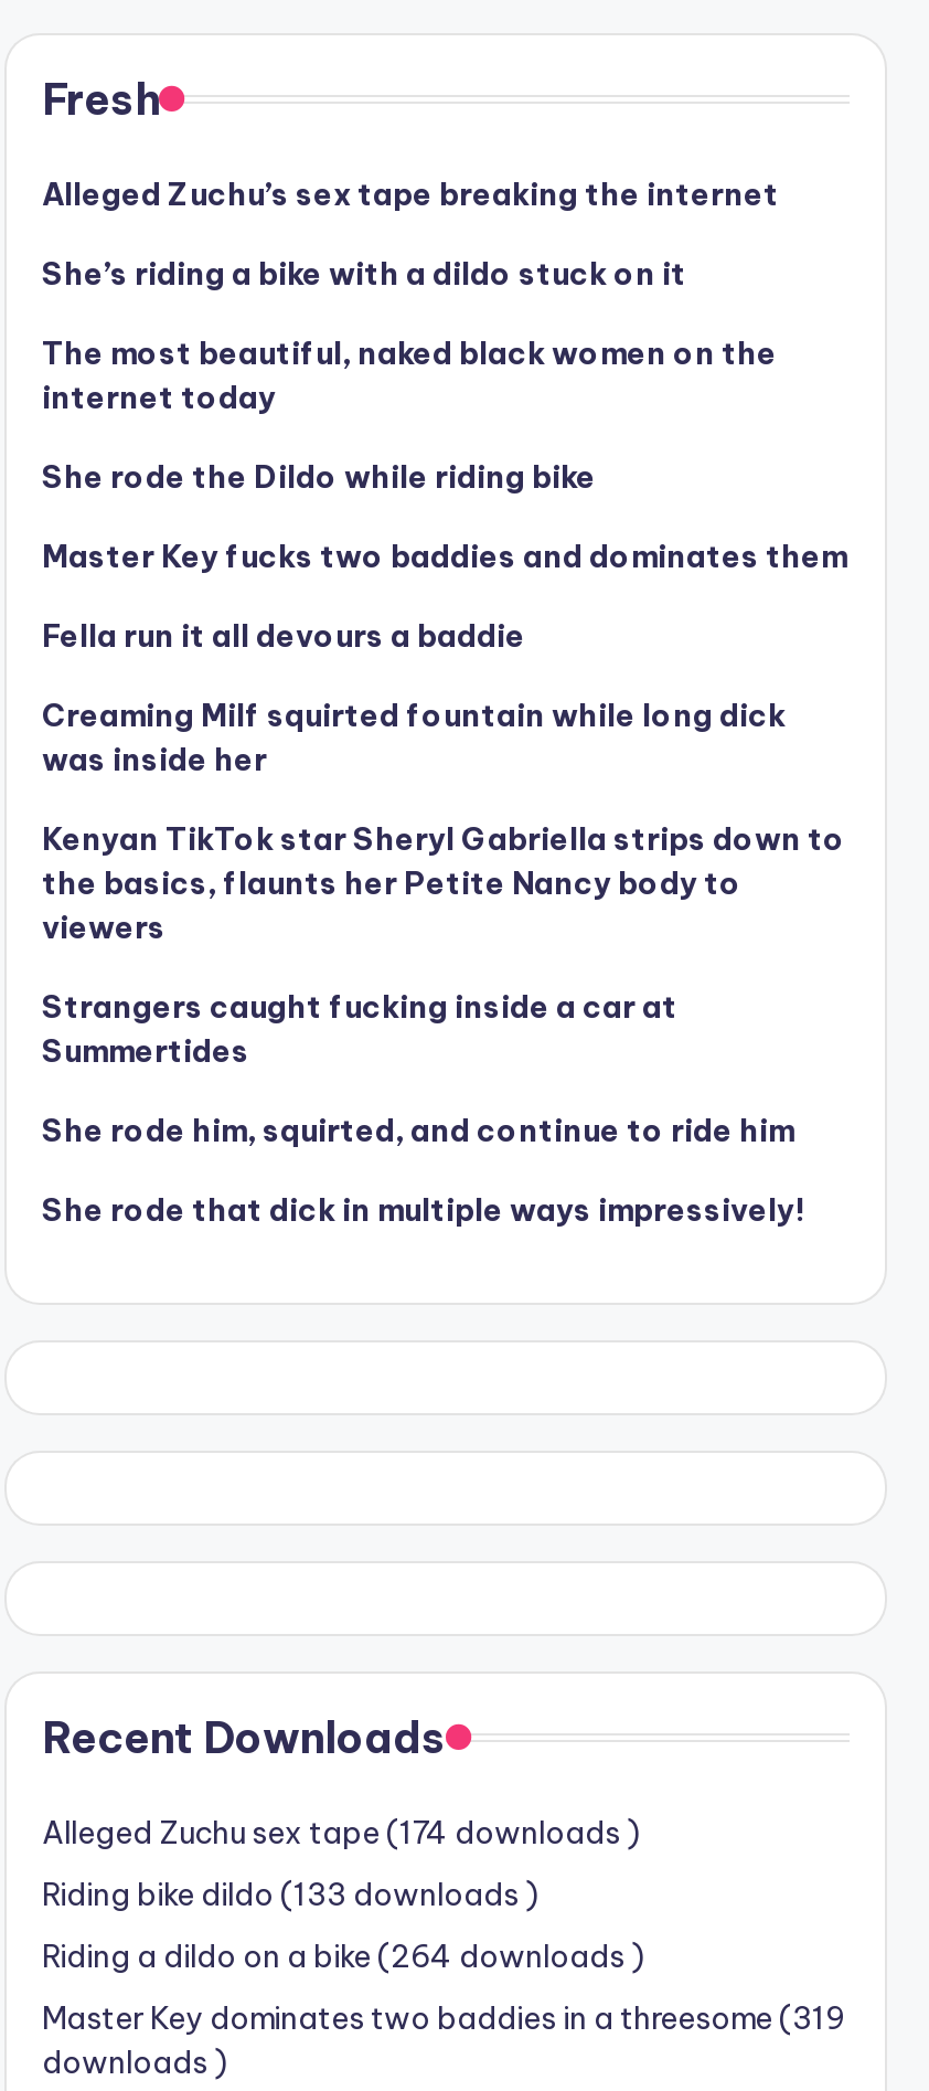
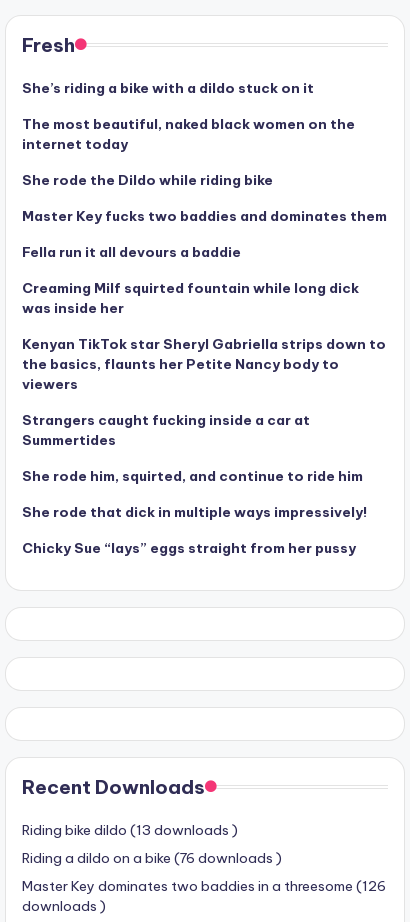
- Alleged Zuchu’s sex tape breaking the internet

+ Chicky Sue “lays” eggs straight from her pussy

- Alleged Zuchu sex tape (174 downloads )
- Riding bike dildo (133 downloads )
- Riding a dildo on a bike (264 downloads )
- Master Key dominates two baddies in a threesome (319
+ Riding bike dildo (13 downloads )
+ Riding a dildo on a bike (76 downloads )
+ Master Key dominates two baddies in a threesome (126
